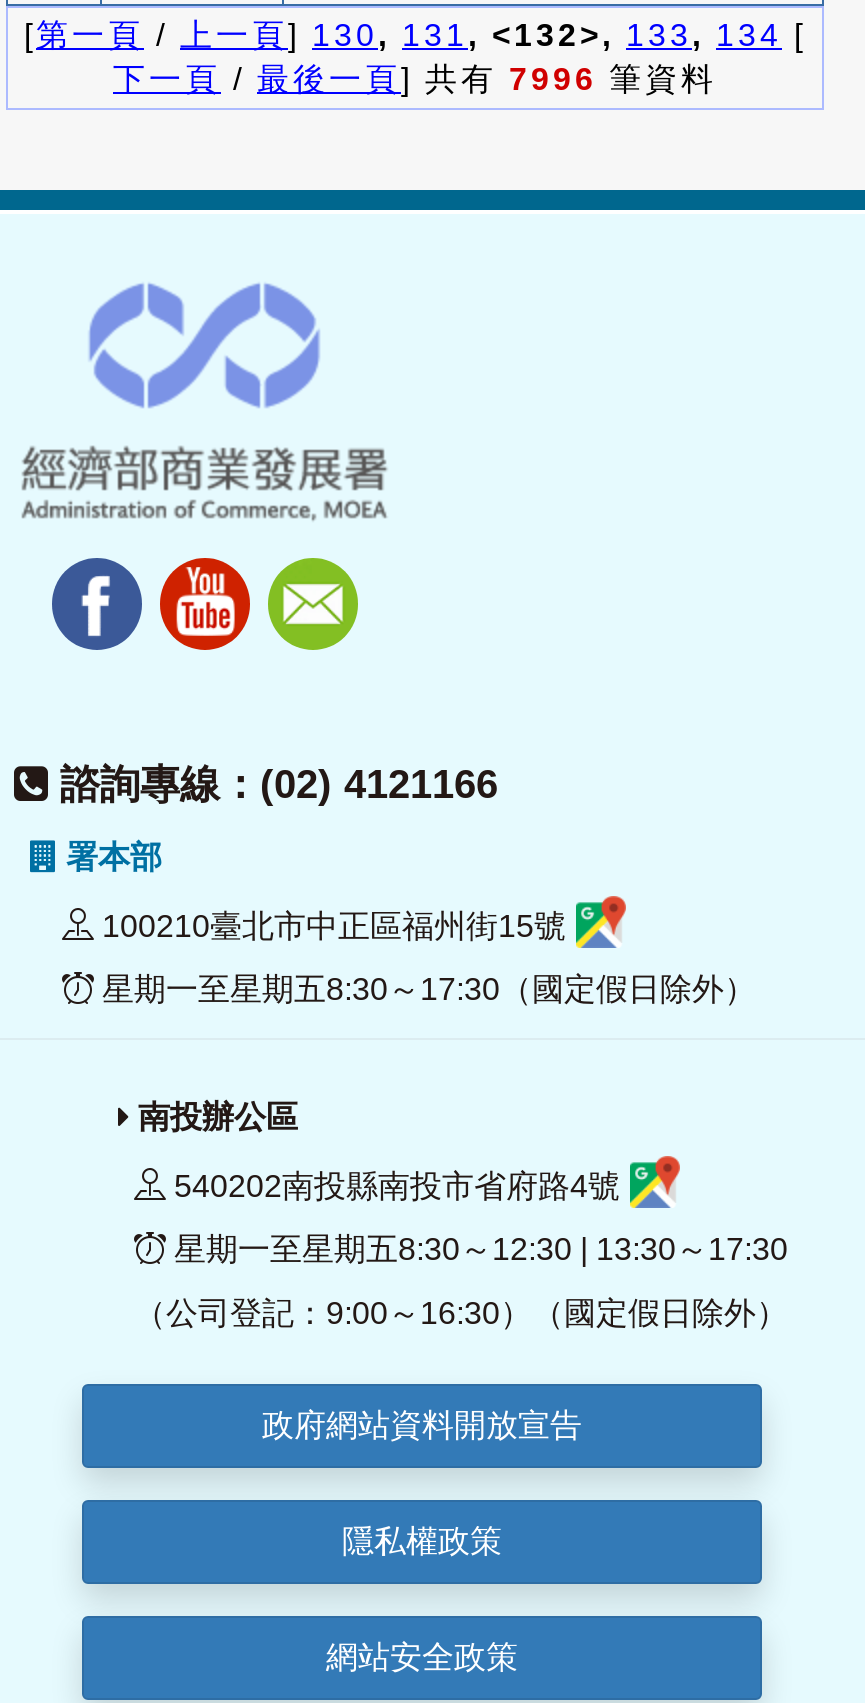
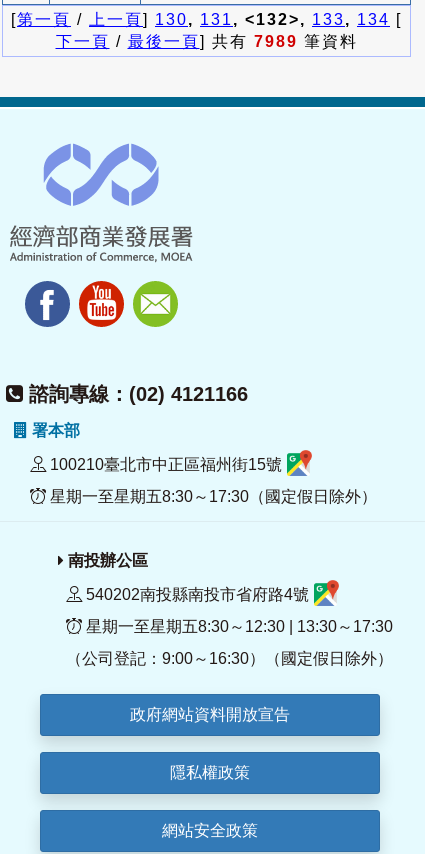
- 下一頁/最後一頁] 共有7996筆資料
+ 下一頁/最後一頁] 共有7989筆資料
